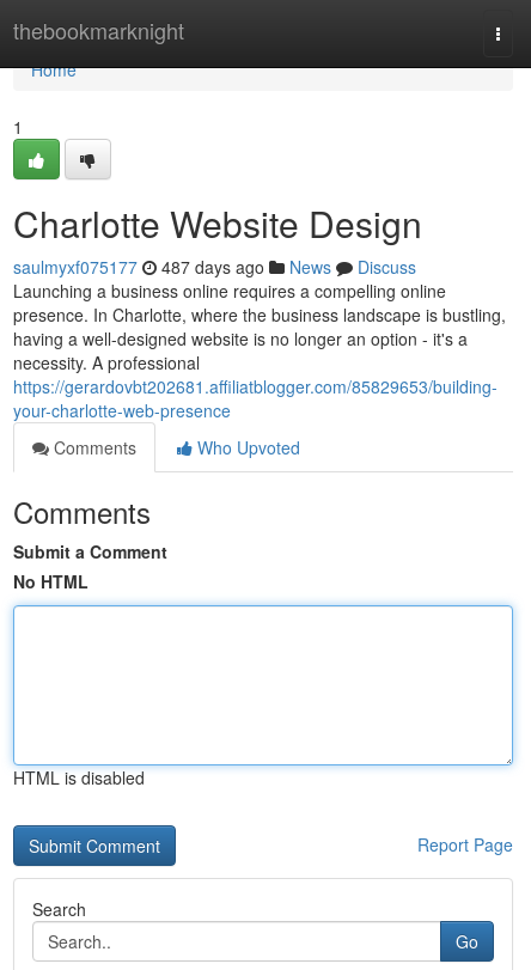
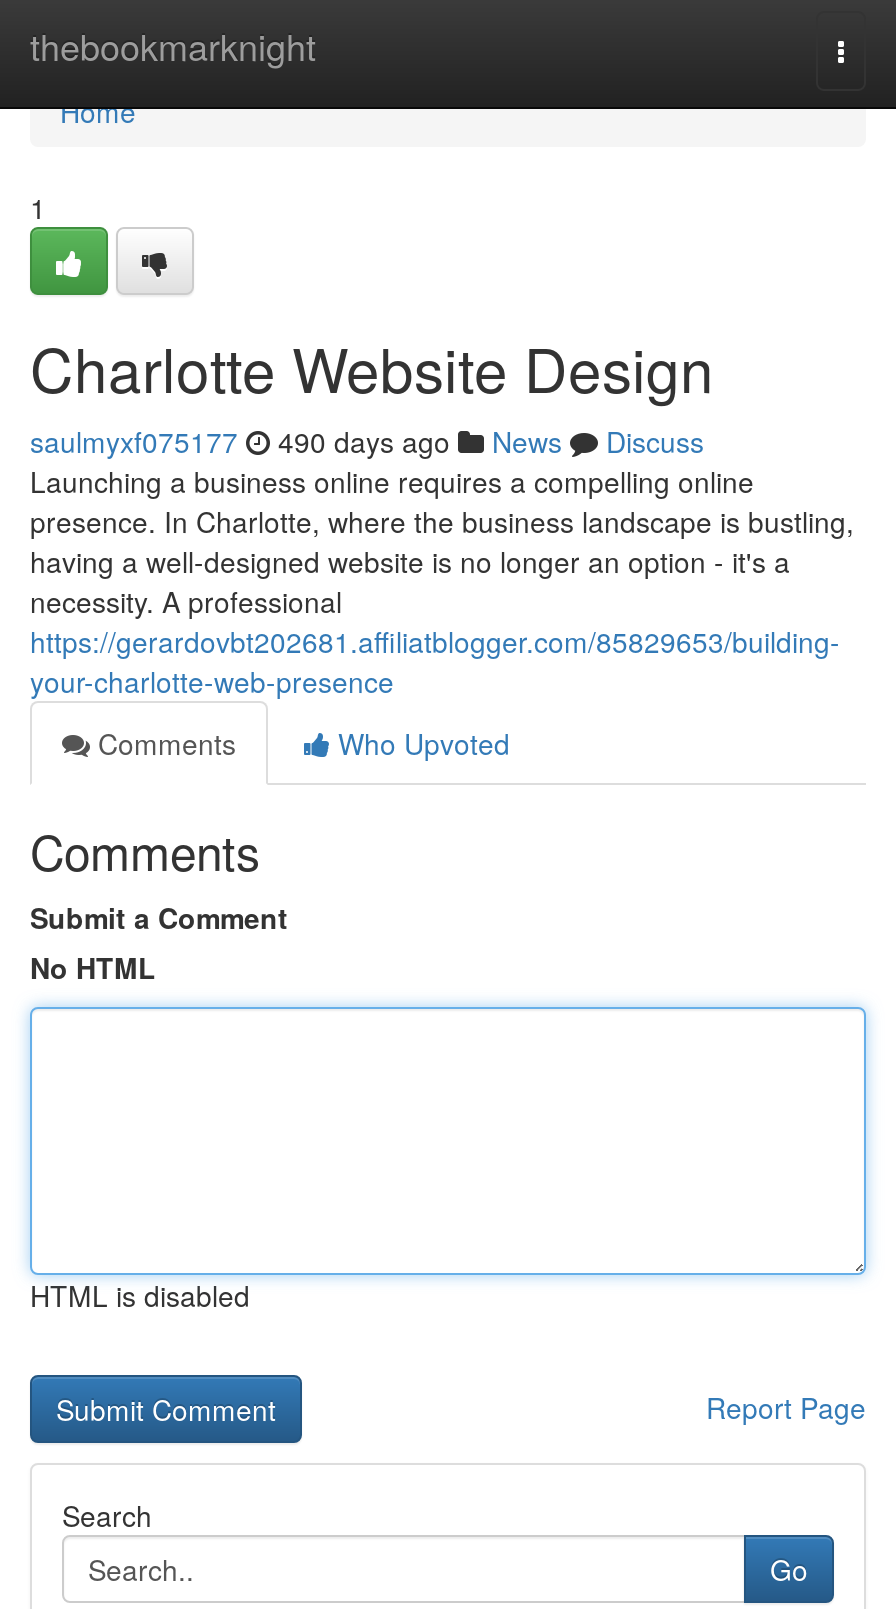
- saulmyxf075177 487 days ago News Discuss
+ saulmyxf075177 490 days ago News Discuss
